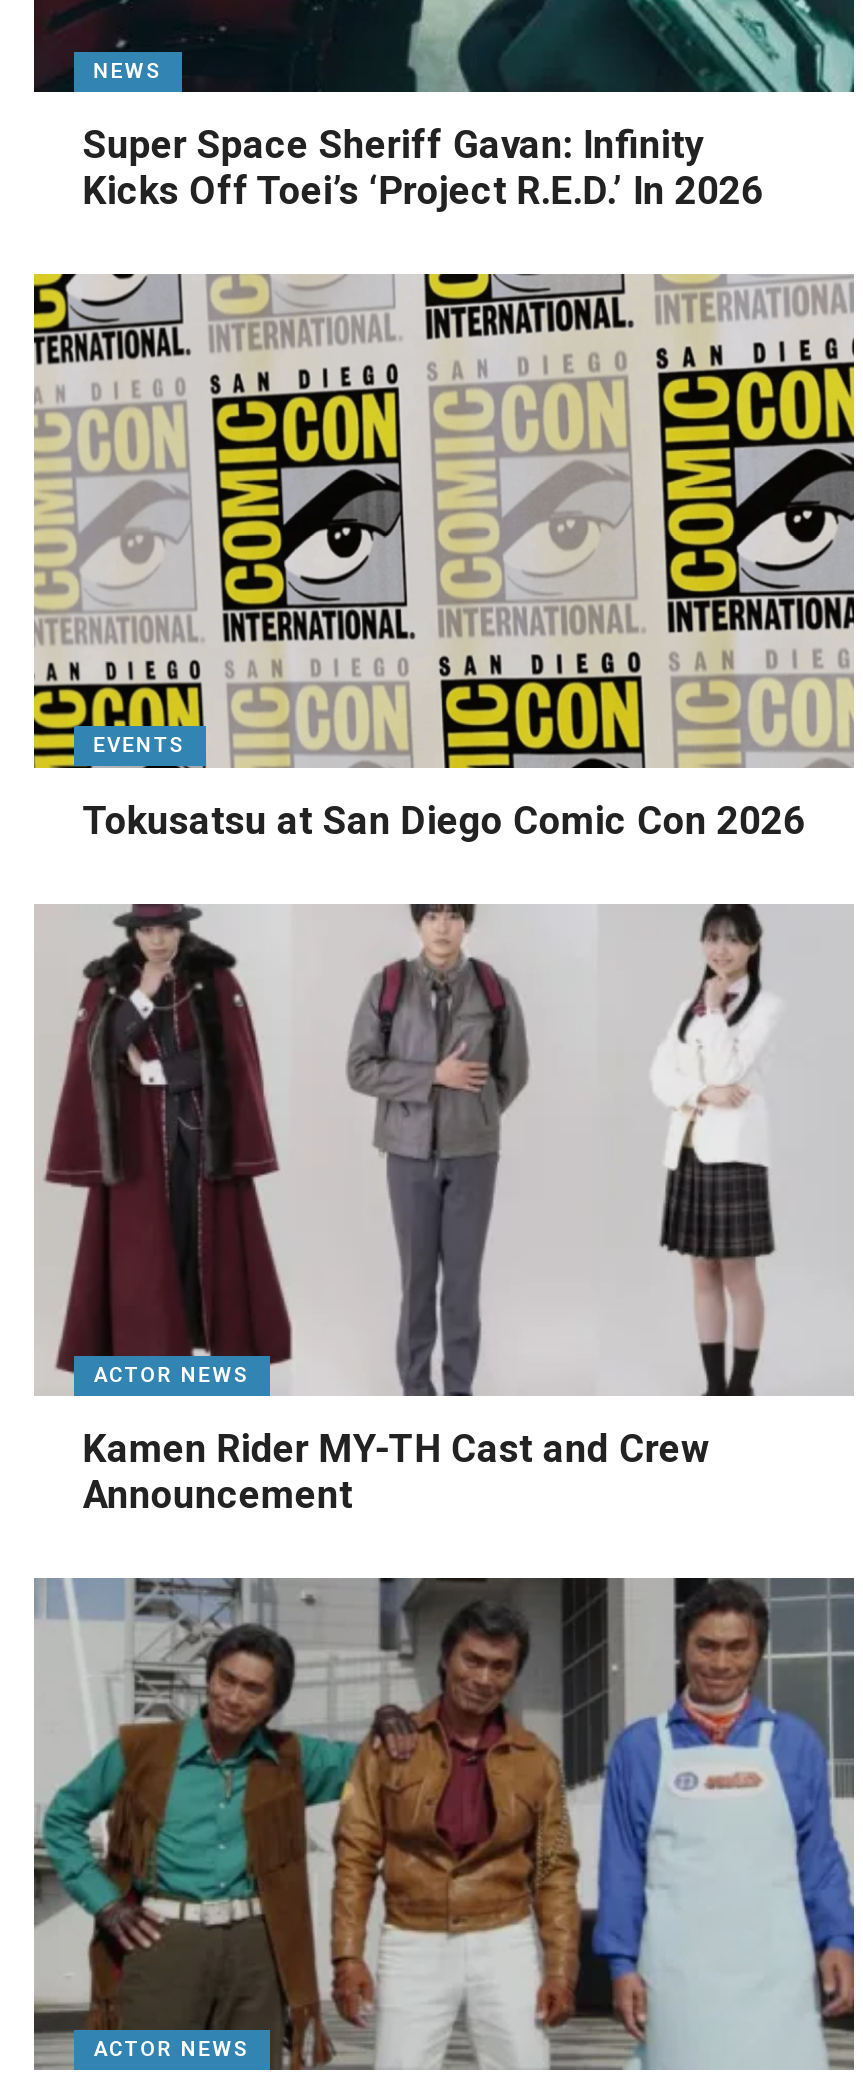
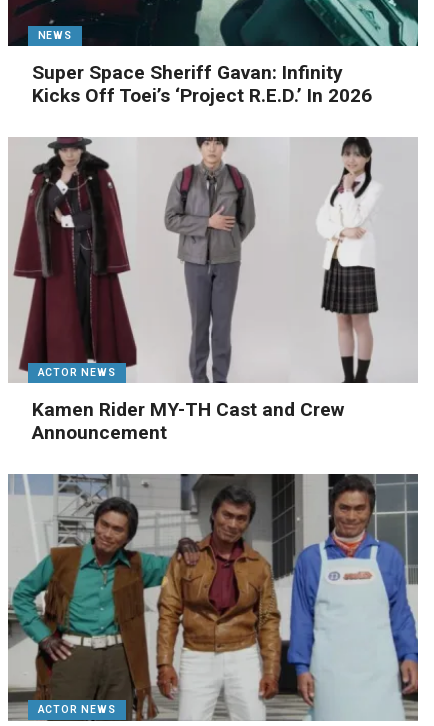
- [image]
- EVENTS
- Tokusatsu at San Diego Comic Con 2026
